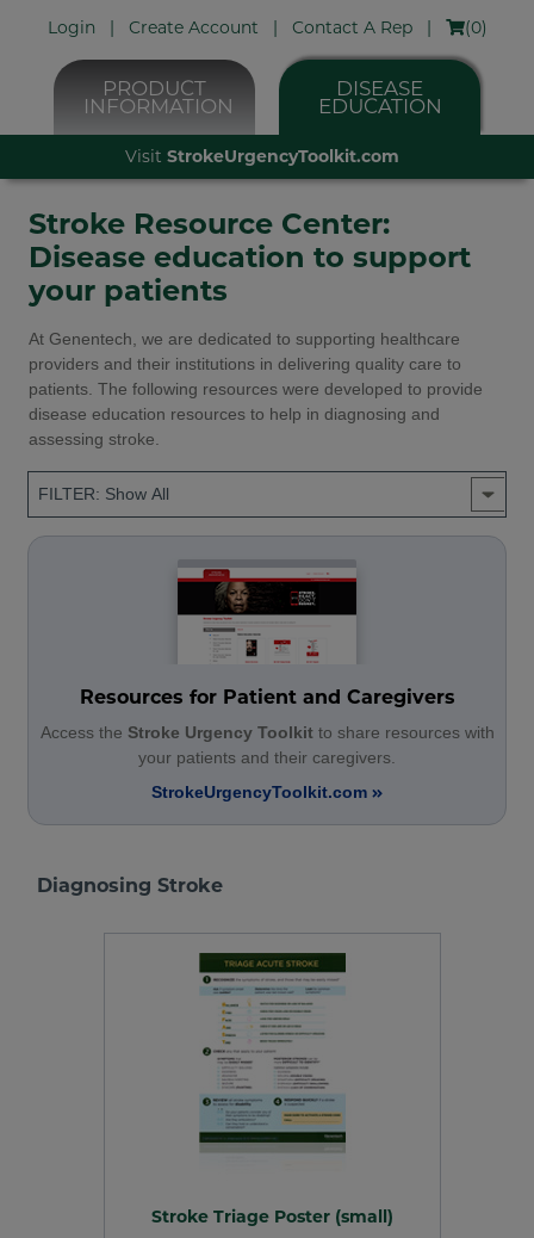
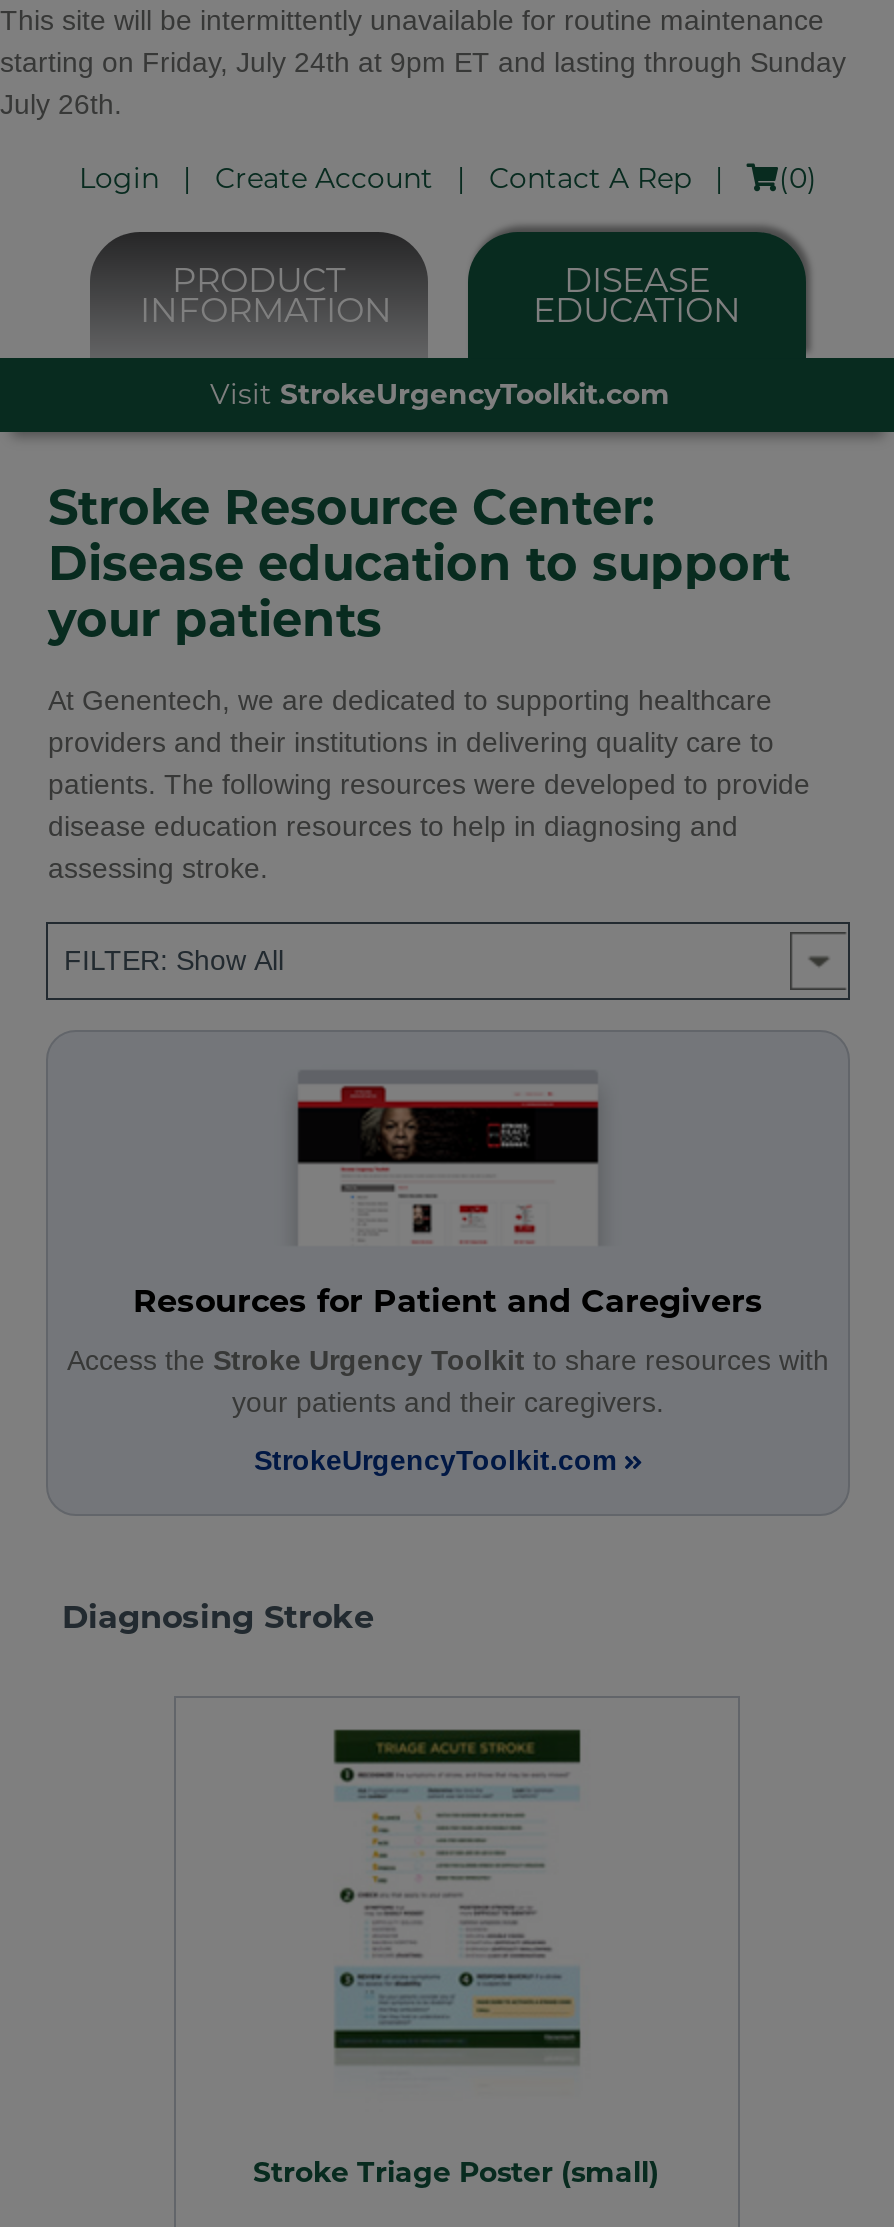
+ This site will be intermittently unavailable for routine maintenance
+ starting on Friday, July 24th at 9pm ET and lasting through Sunday
+ July 26th.
